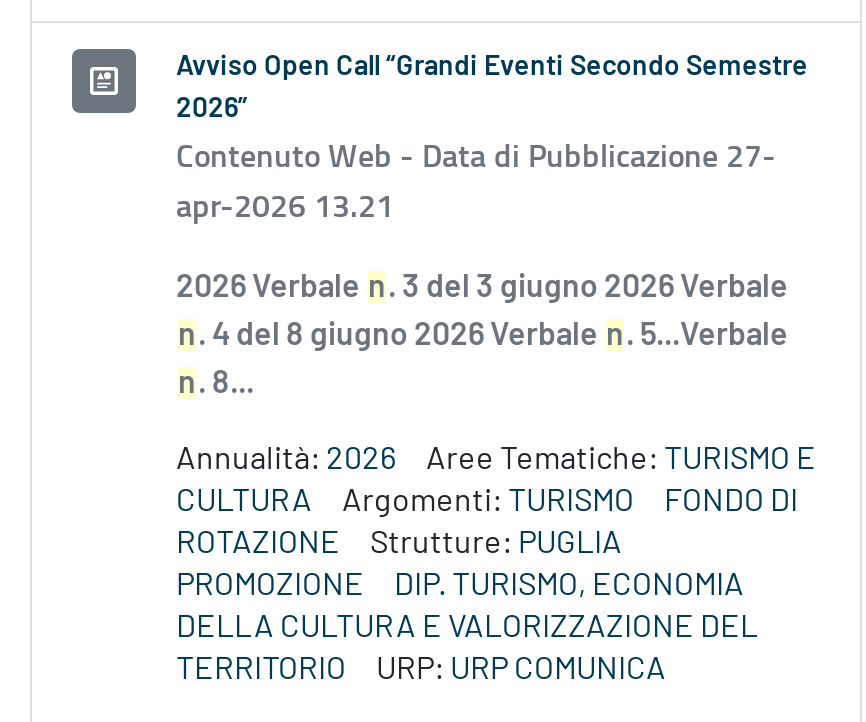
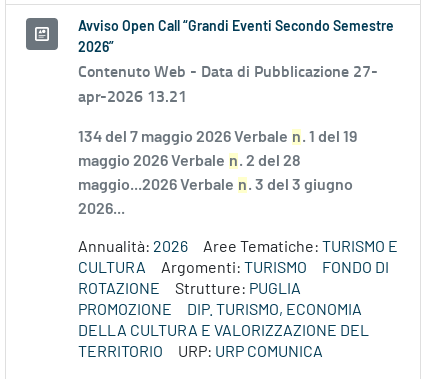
- 2026 Verbale n. 3 del 3 giugno 2026 Verbale
- n. 4 del 8 giugno 2026 Verbale n. 5...Verbale
- n. 8...
+ 134 del 7 maggio 2026 Verbale n. 1 del 19
+ maggio 2026 Verbale n. 2 del 28
+ maggio...2026 Verbale n. 3 del 3 giugno
+ 2026...
